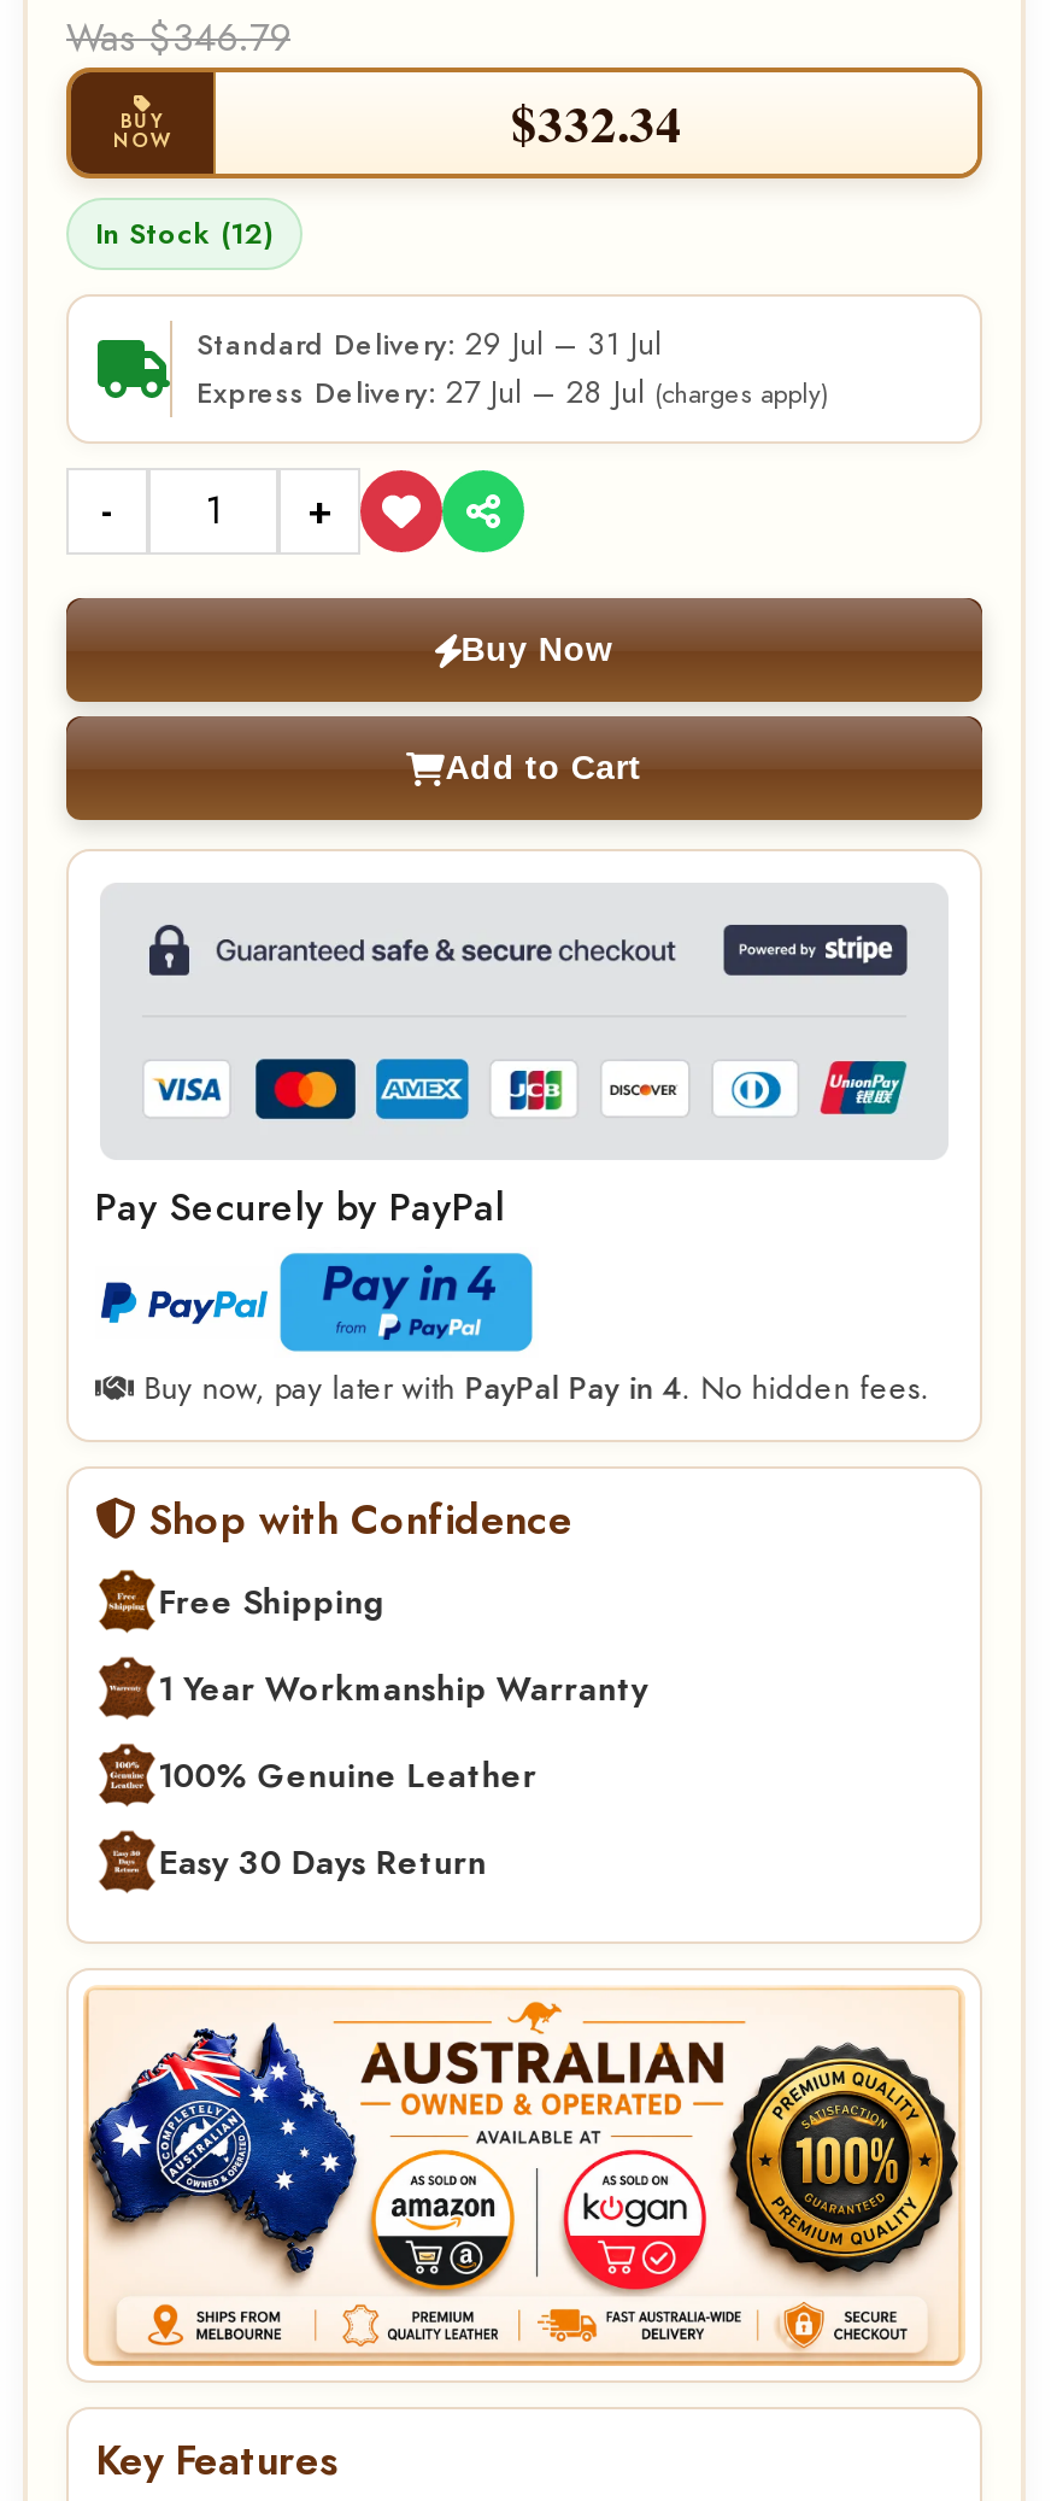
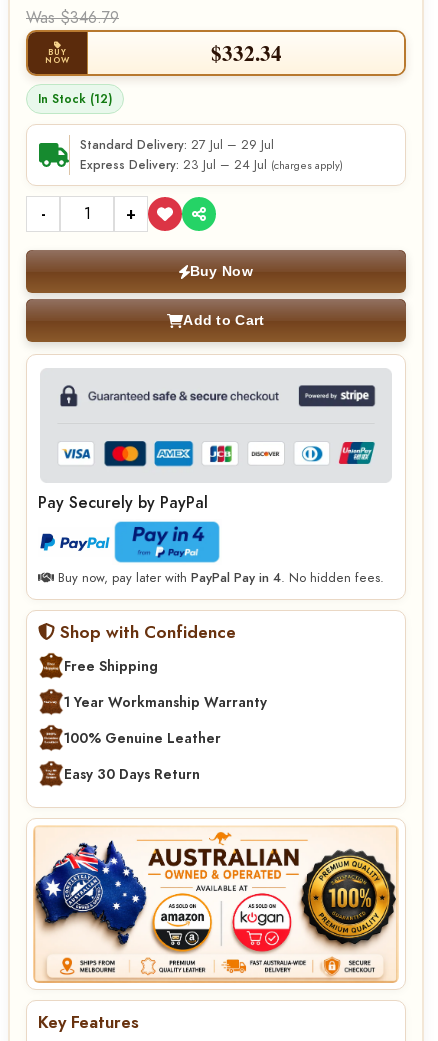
- Standard Delivery: 29 Jul – 31 Jul
+ Standard Delivery: 27 Jul – 29 Jul

- Express Delivery: 27 Jul – 28 Jul (charges apply)
+ Express Delivery: 23 Jul – 24 Jul (charges apply)
